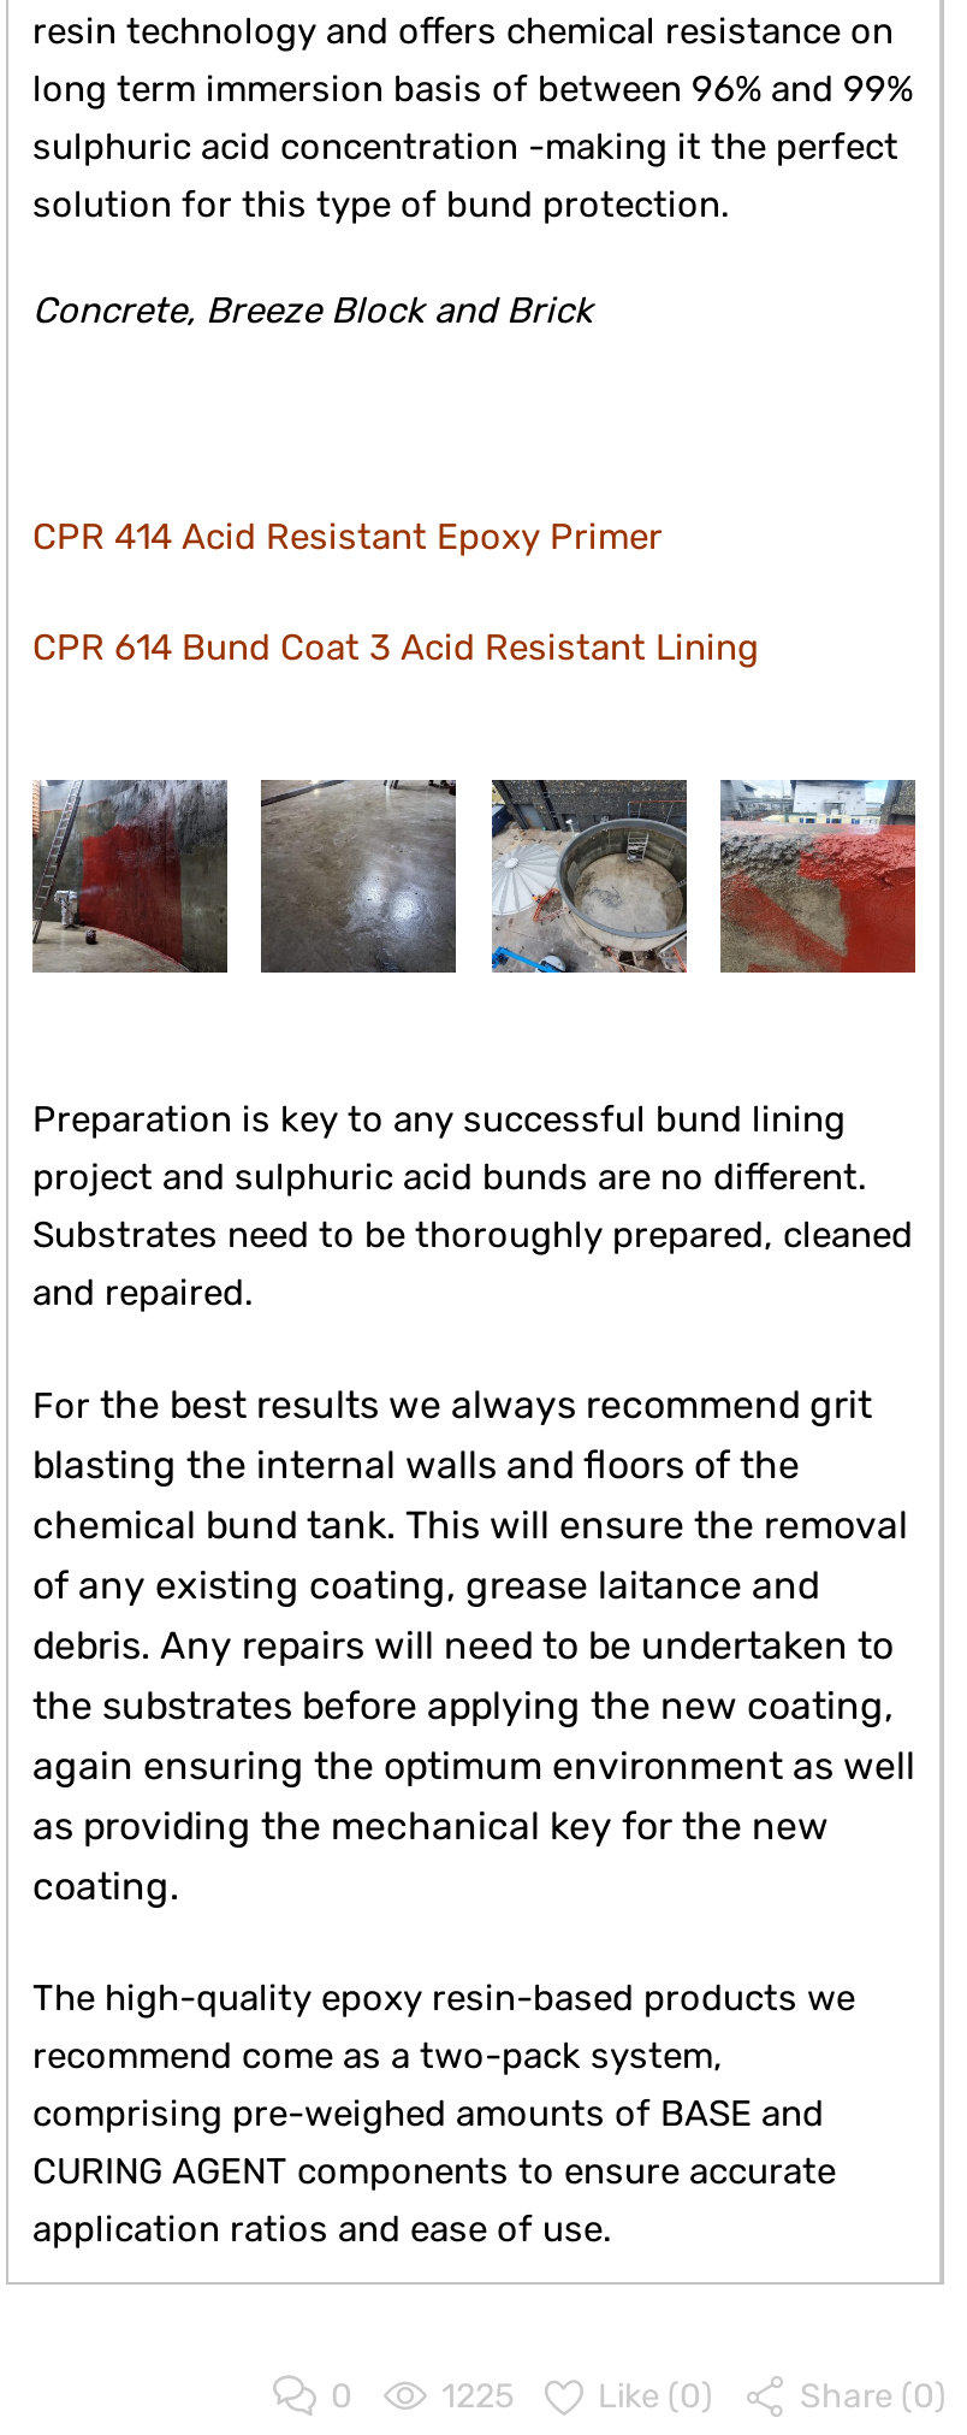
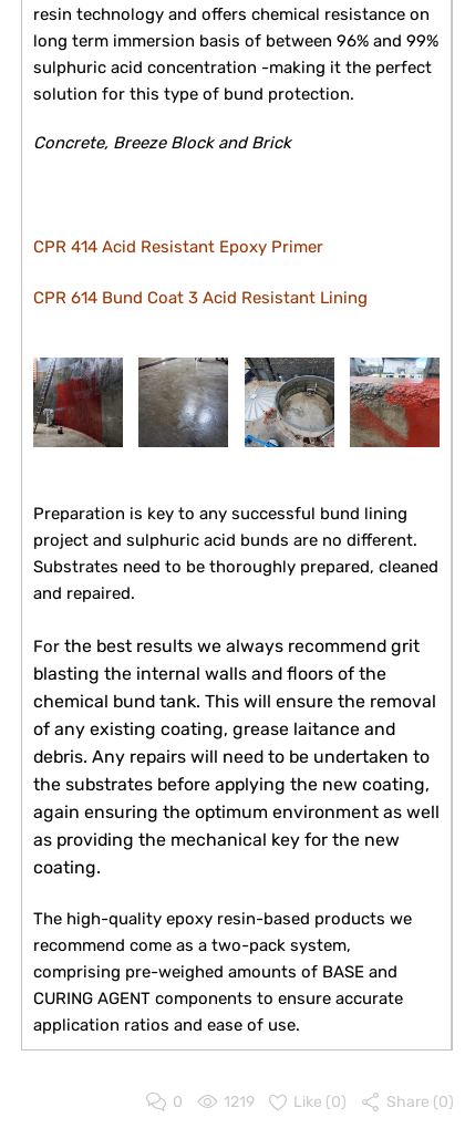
- 1225
+ 1219
